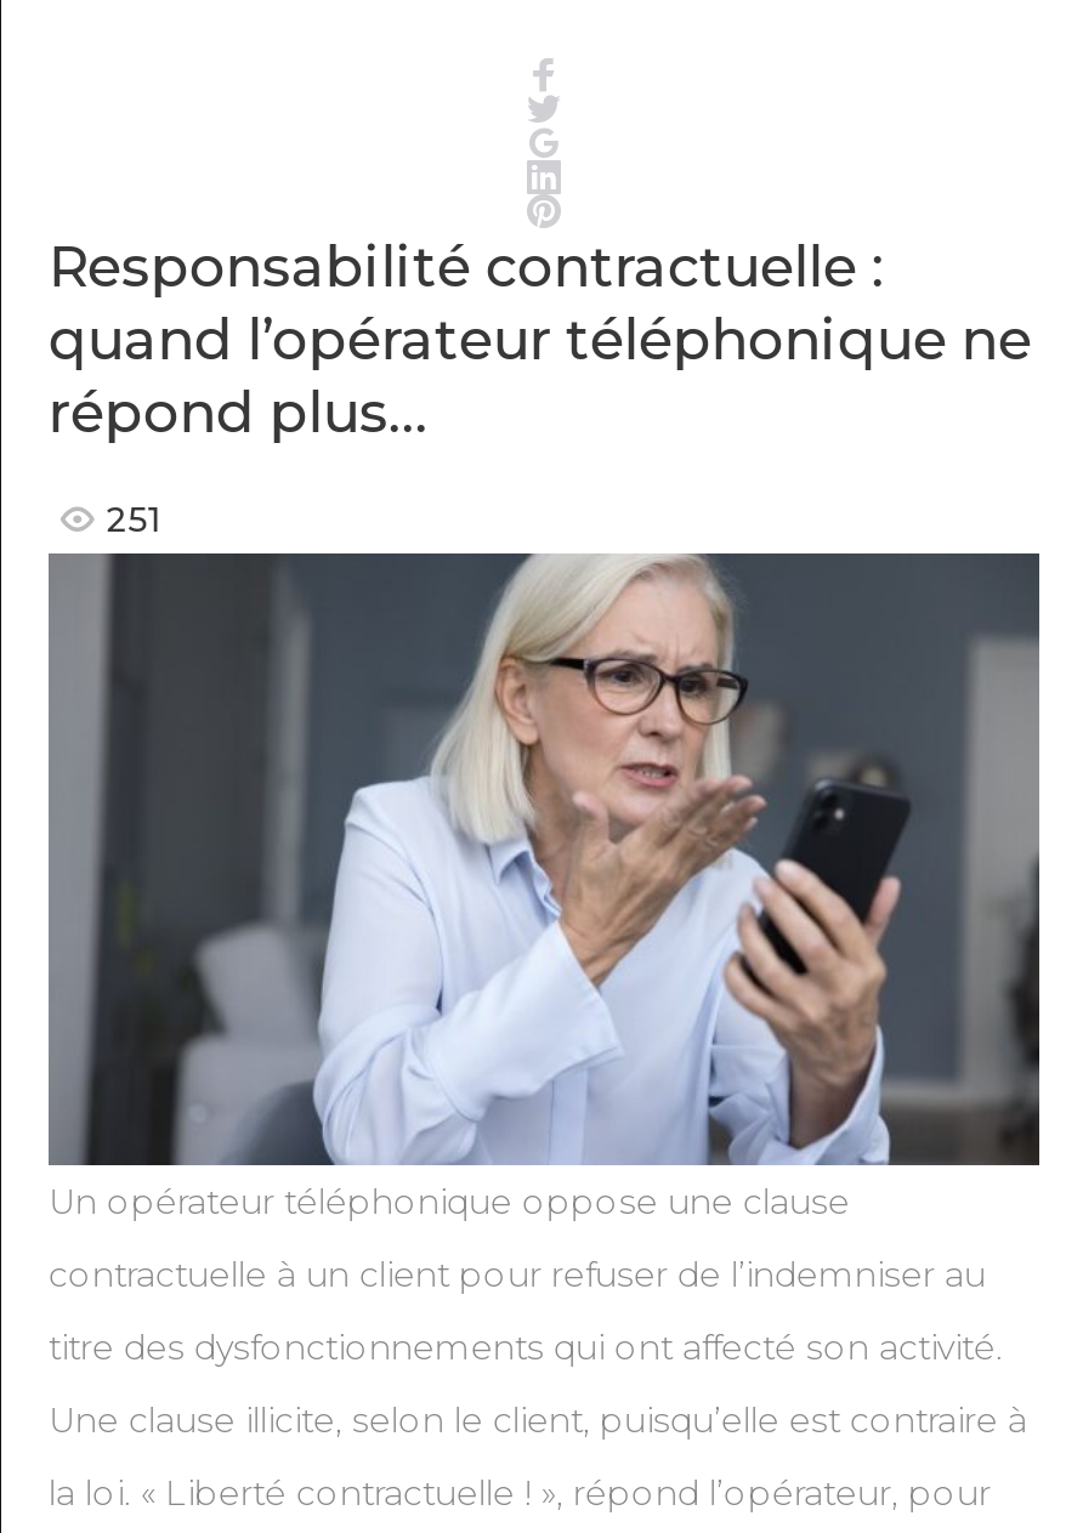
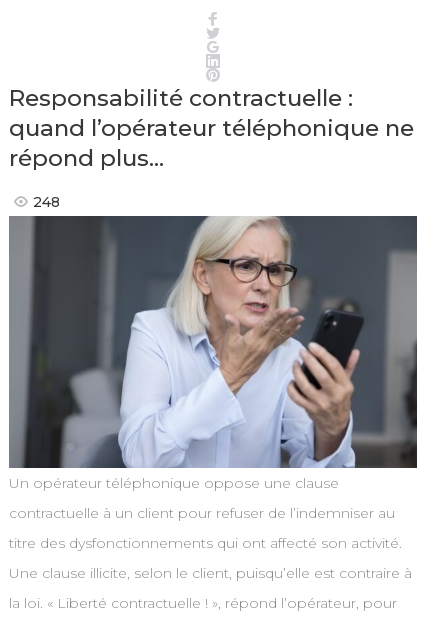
- 251
+ 248
